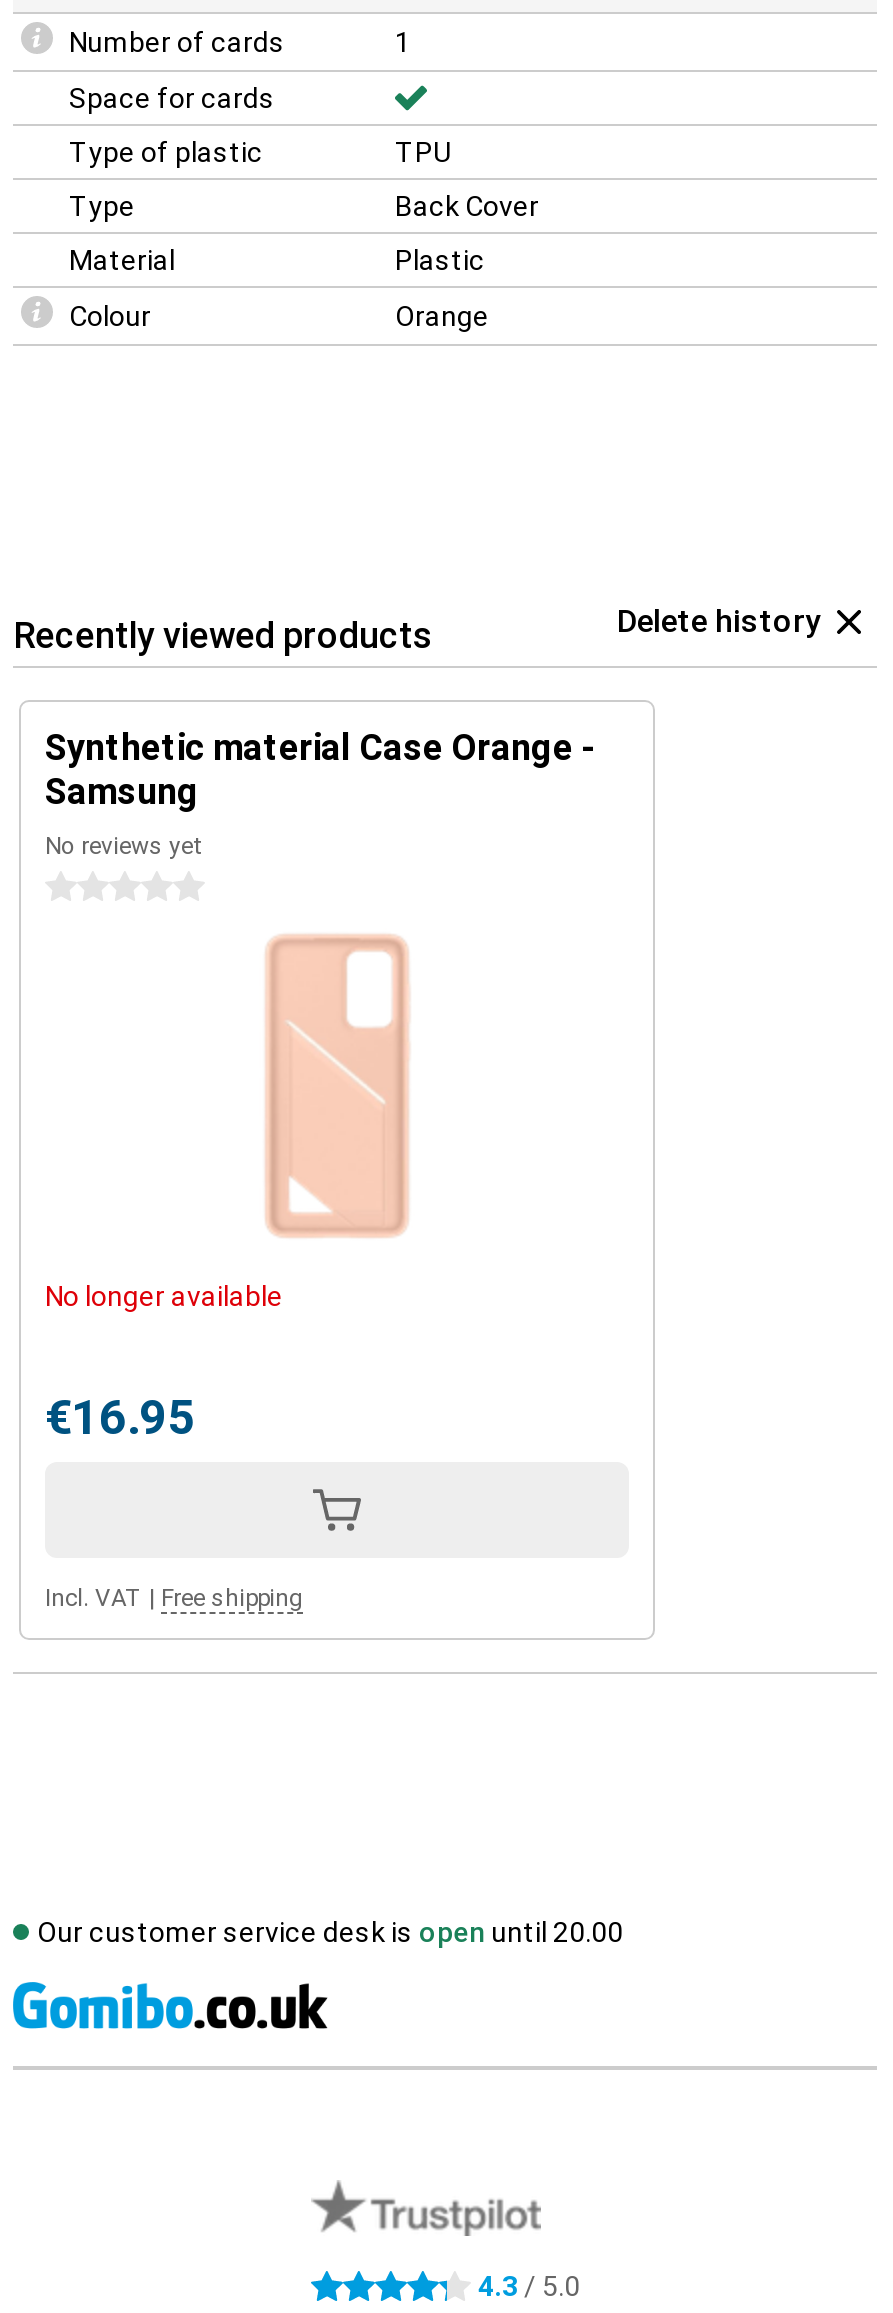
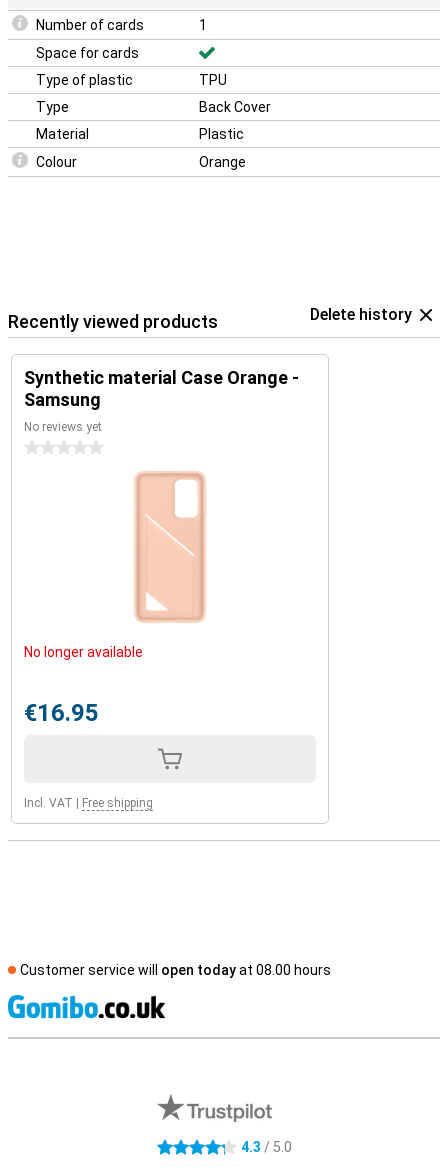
- Our customer service desk is open until 20.00
+ Customer service will open today at 08.00 hours
